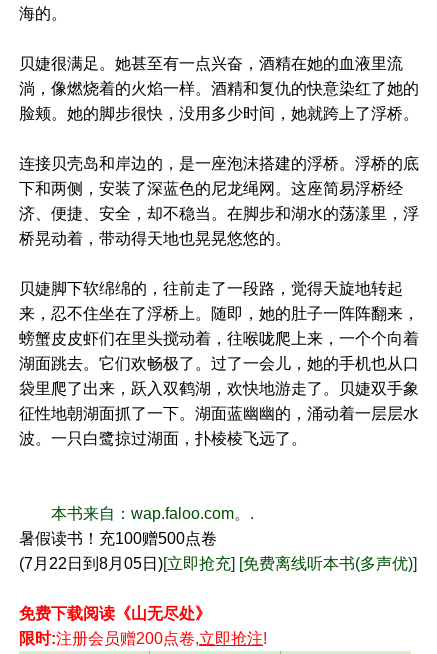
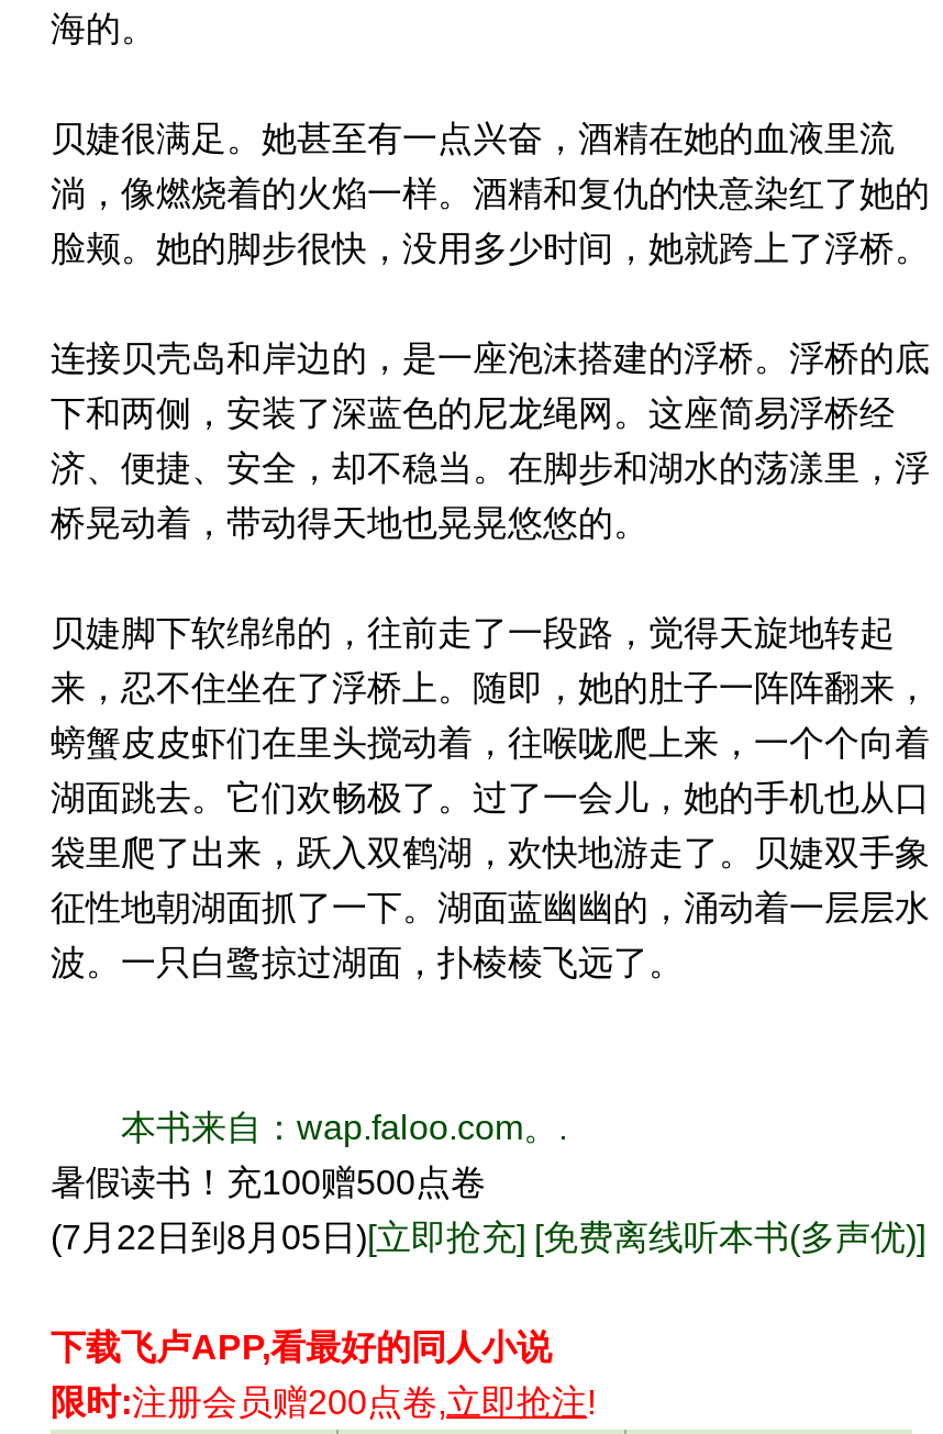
- 免费下载阅读《山无尽处》
+ 下载飞卢APP,看最好的同人小说
